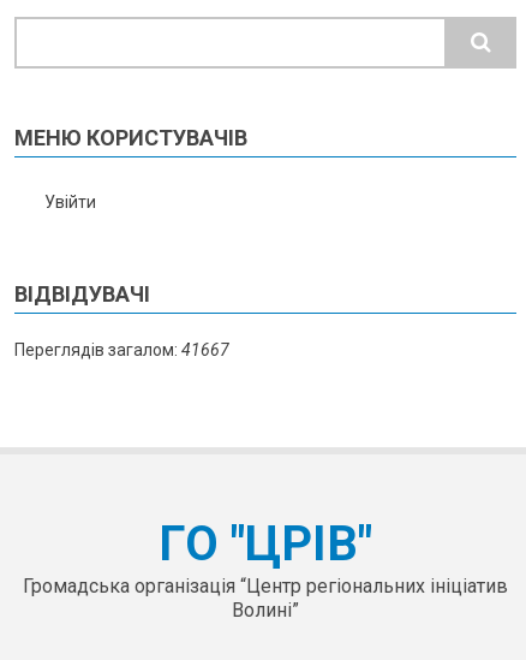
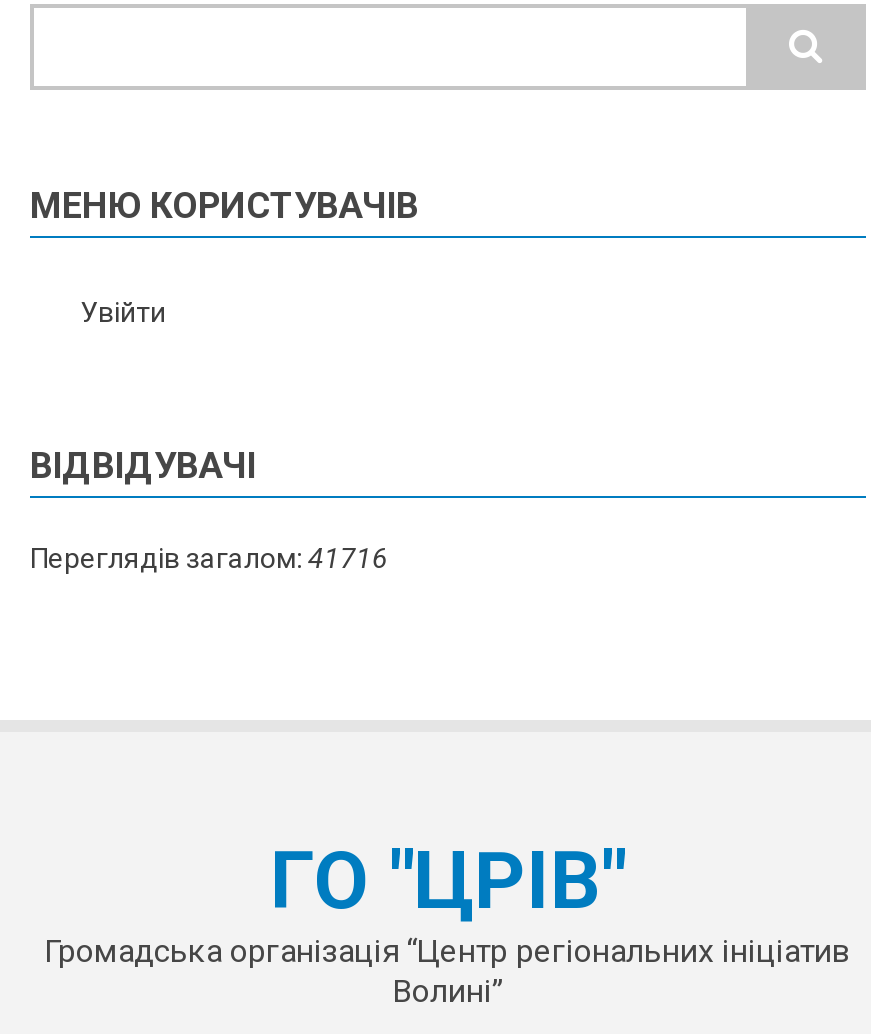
- Переглядів загалом: 41667
+ Переглядів загалом: 41716
